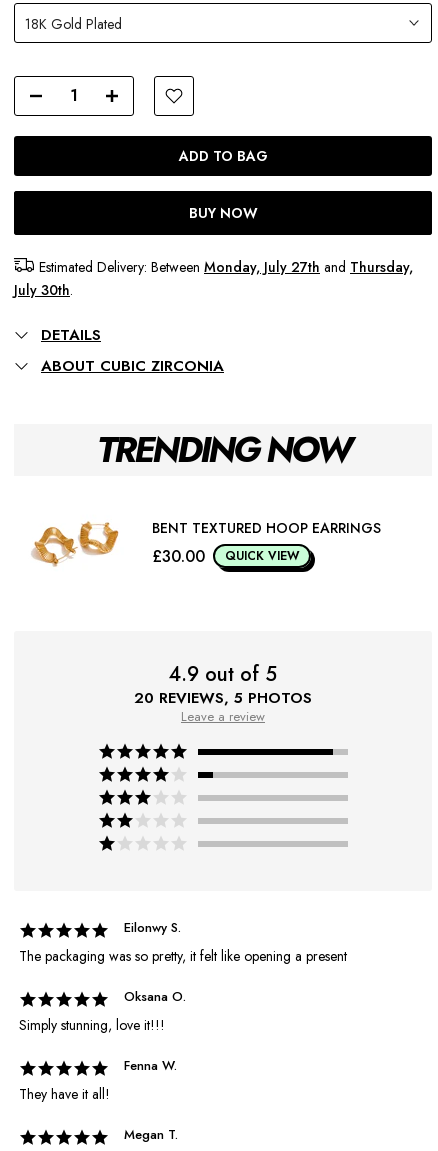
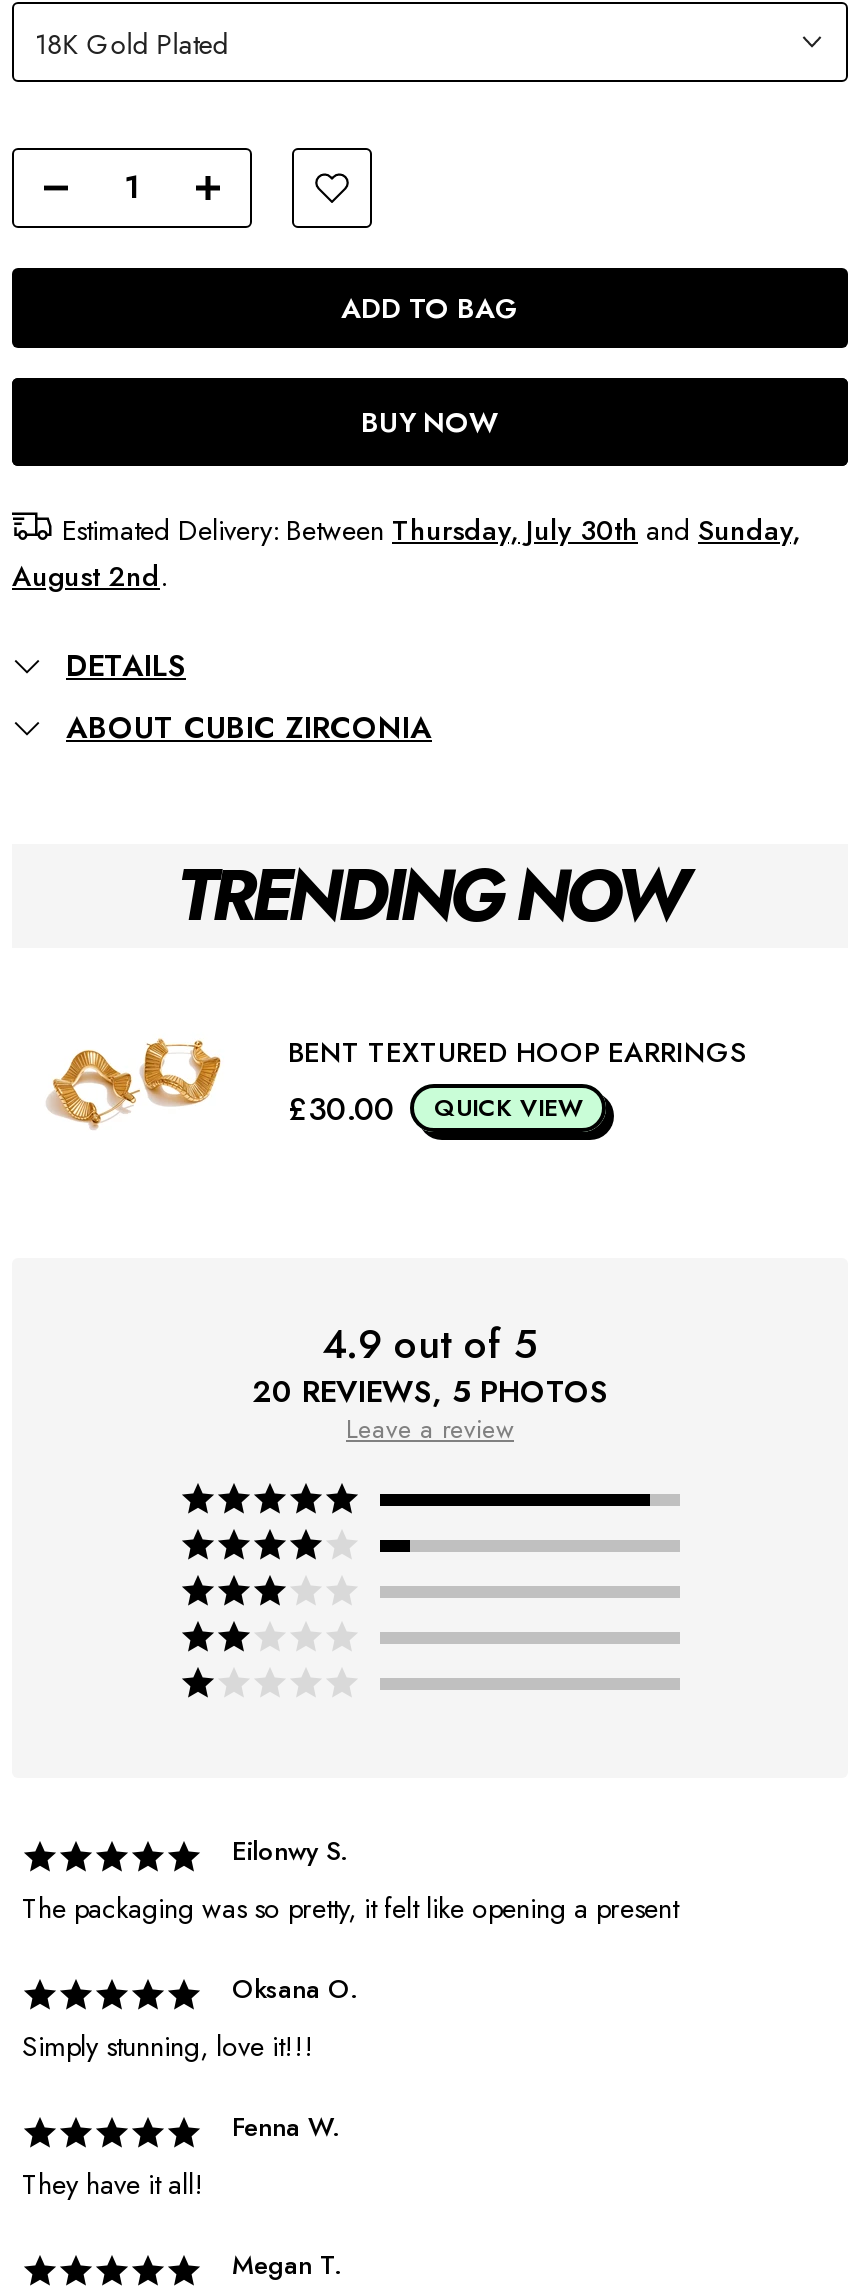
- Estimated Delivery: Between Monday, July 27th and Thursday,
- July 30th.
+ Estimated Delivery: Between Thursday, July 30th and Sunday,
+ August 2nd.
